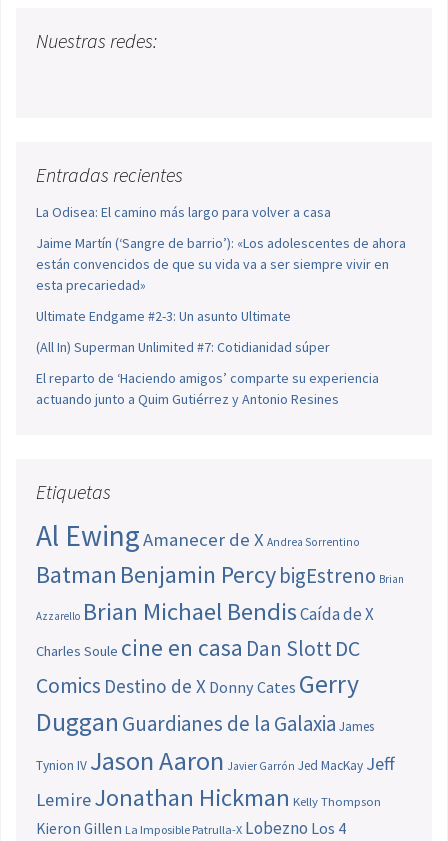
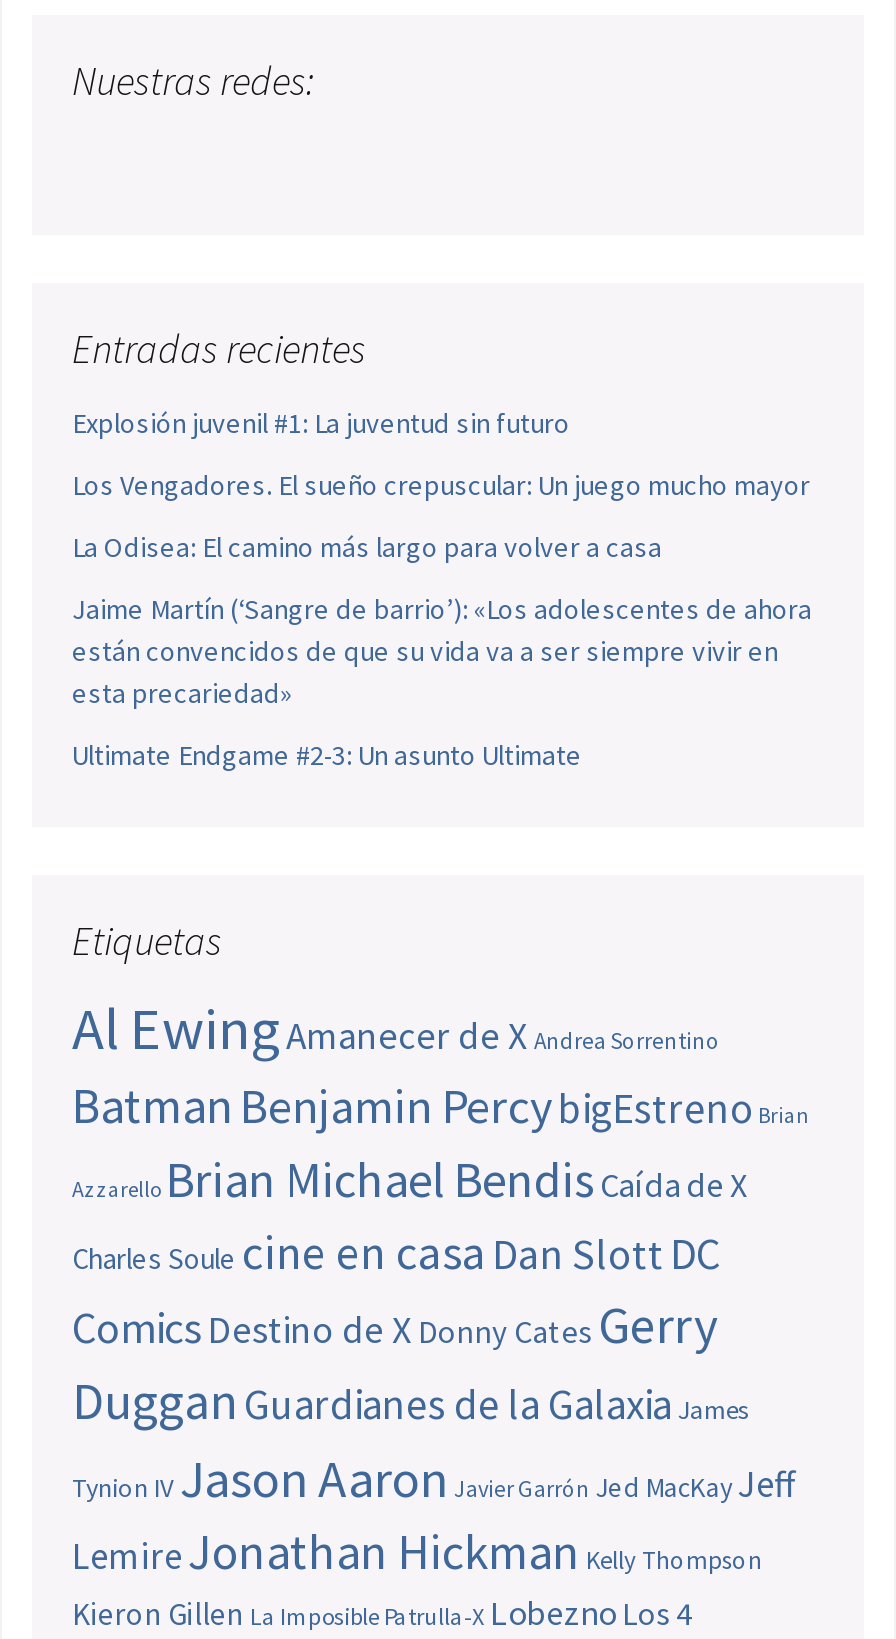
+ Explosión juvenil #1: La juventud sin futuro
+ Los Vengadores. El sueño crepuscular: Un juego mucho mayor

moved down: La Odisea: El camino más largo para volver a casa | Jaime Martín (‘Sangre de barrio’): «Los adolescentes de ahora | están convencidos de que su vida va a ser siempre vivir en | esta precariedad» | Ultimate Endgame #2-3: Un asunto Ultimate

- (All In) Superman Unlimited #7: Cotidianidad súper
- El reparto de ‘Haciendo amigos’ comparte su experiencia
- actuando junto a Quim Gutiérrez y Antonio Resines
